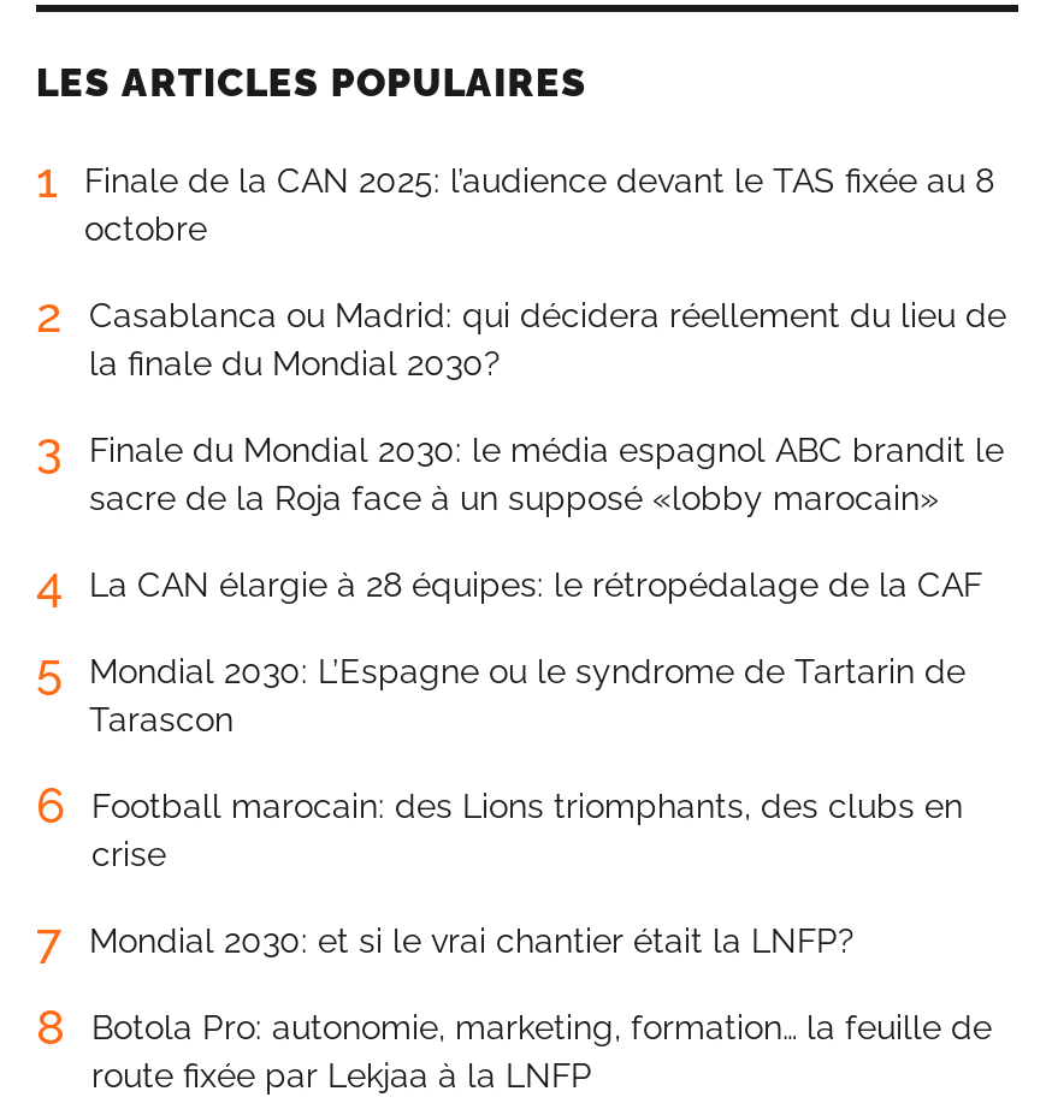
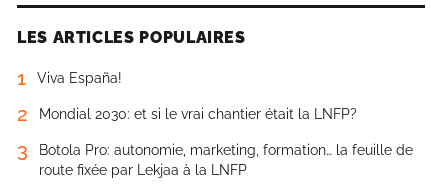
- Finale de la CAN 2025: l’audience devant le TAS fixée au 8
- octobre
+ Viva España!

- Casablanca ou Madrid: qui décidera réellement du lieu de
- la finale du Mondial 2030?
- 3
- Finale du Mondial 2030: le média espagnol ABC brandit le
- sacre de la Roja face à un supposé «lobby marocain»
- 4
- La CAN élargie à 28 équipes: le rétropédalage de la CAF
- 5
- Mondial 2030: L’Espagne ou le syndrome de Tartarin de
- Tarascon
- 6
- Football marocain: des Lions triomphants, des clubs en
- crise
- 7

- 8 Botola Pro: autonomie, marketing, formation… la feuille de
+ 3 Botola Pro: autonomie, marketing, formation… la feuille de
